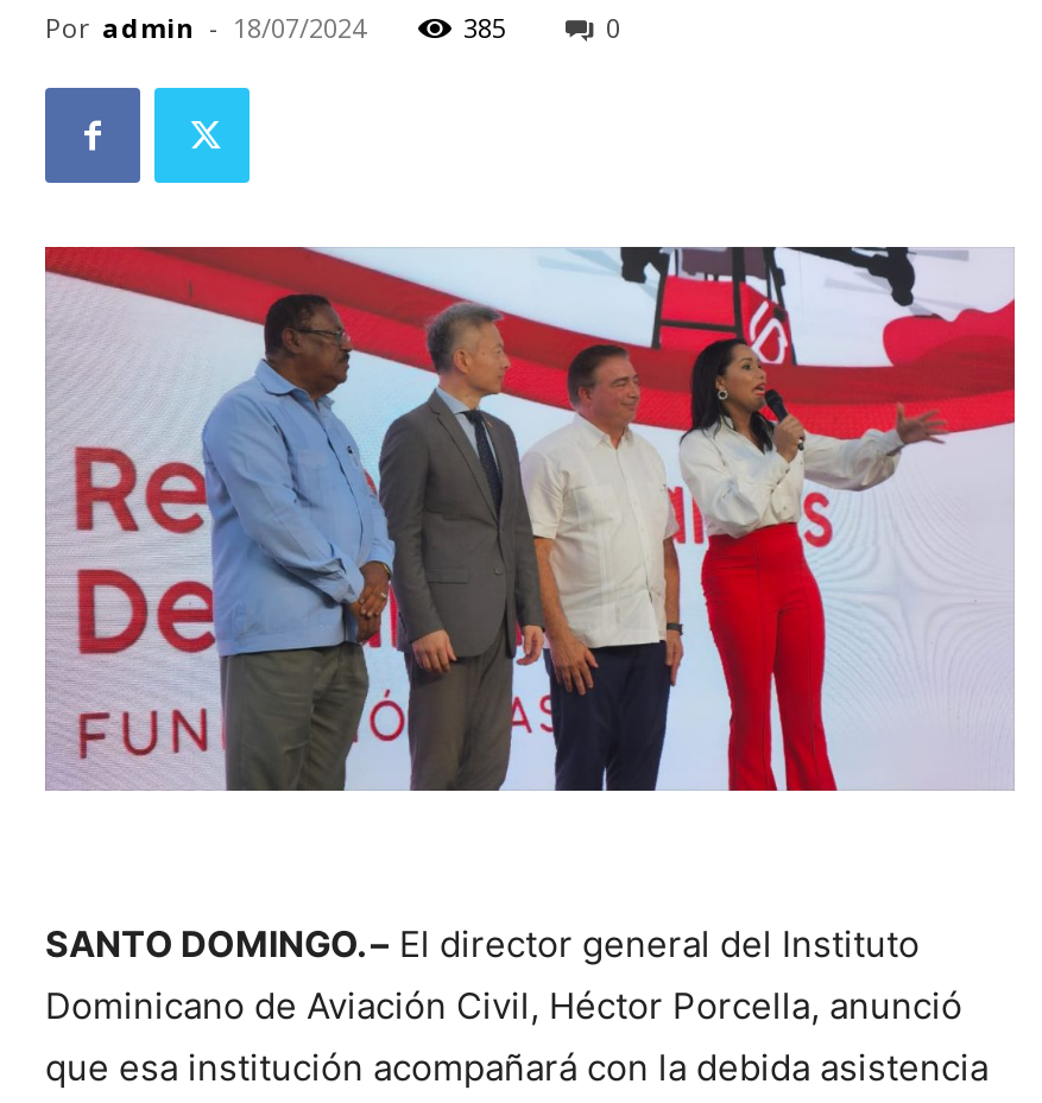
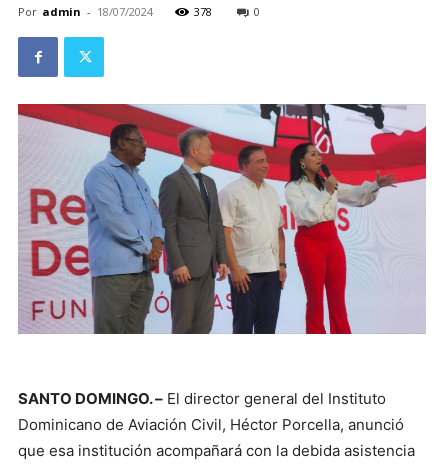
- 385
+ 378
